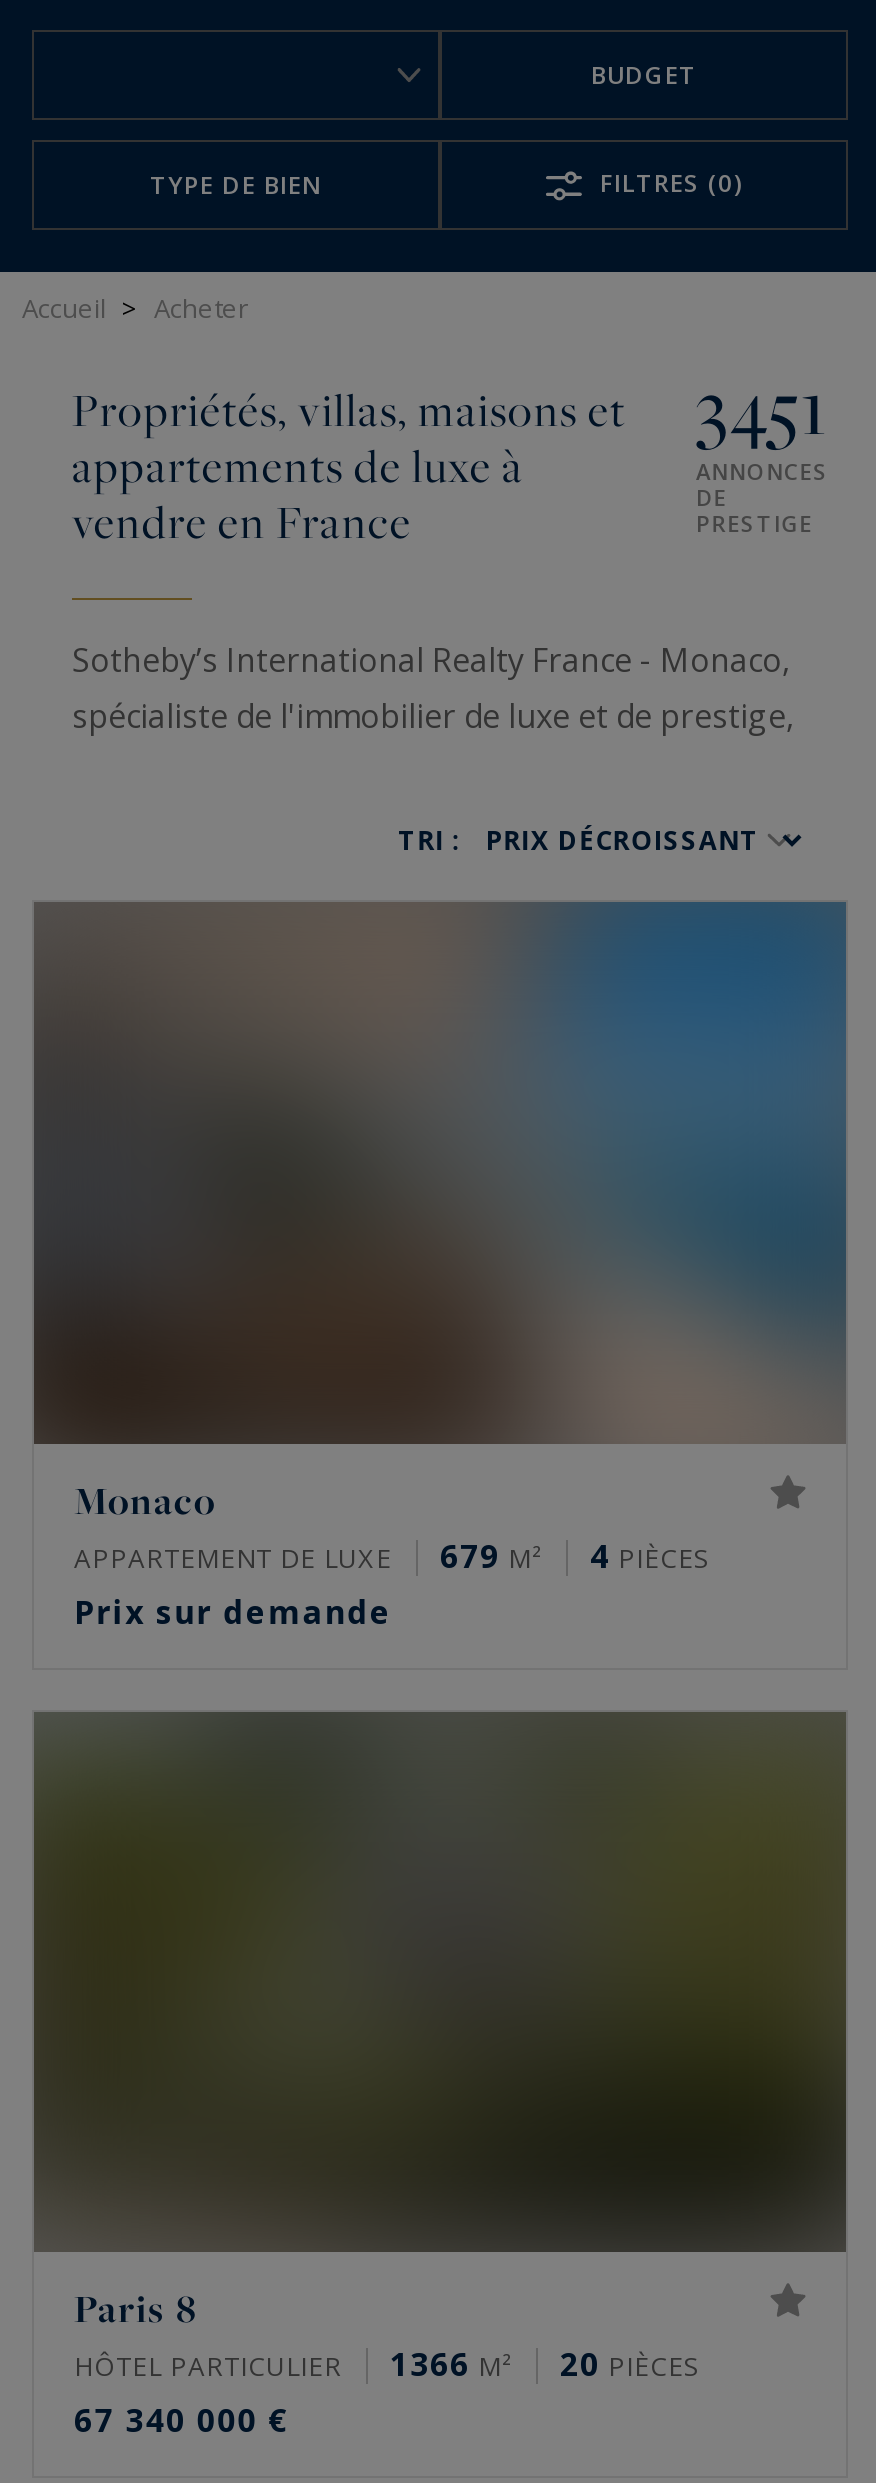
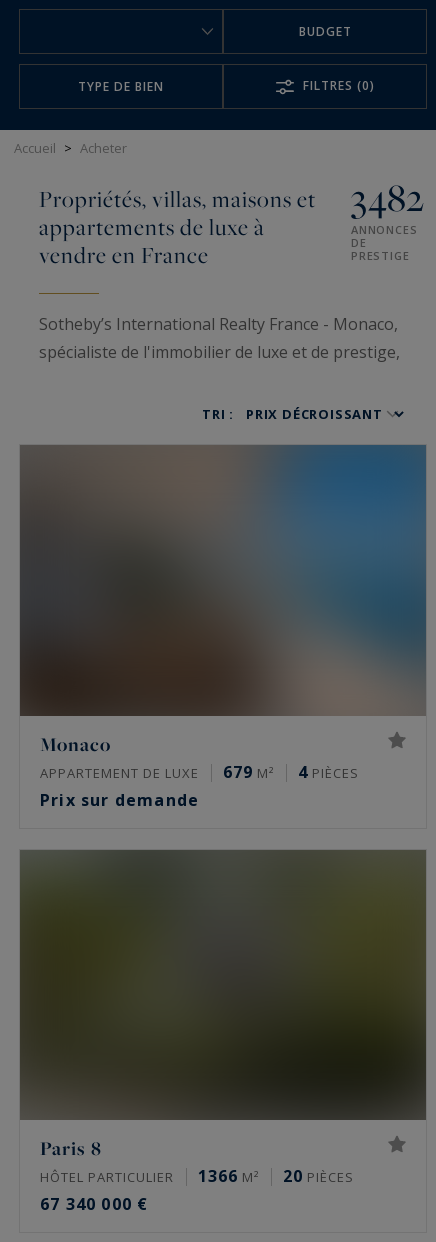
- Propriétés, villas, maisons et 3451
+ Propriétés, villas, maisons et 3482
